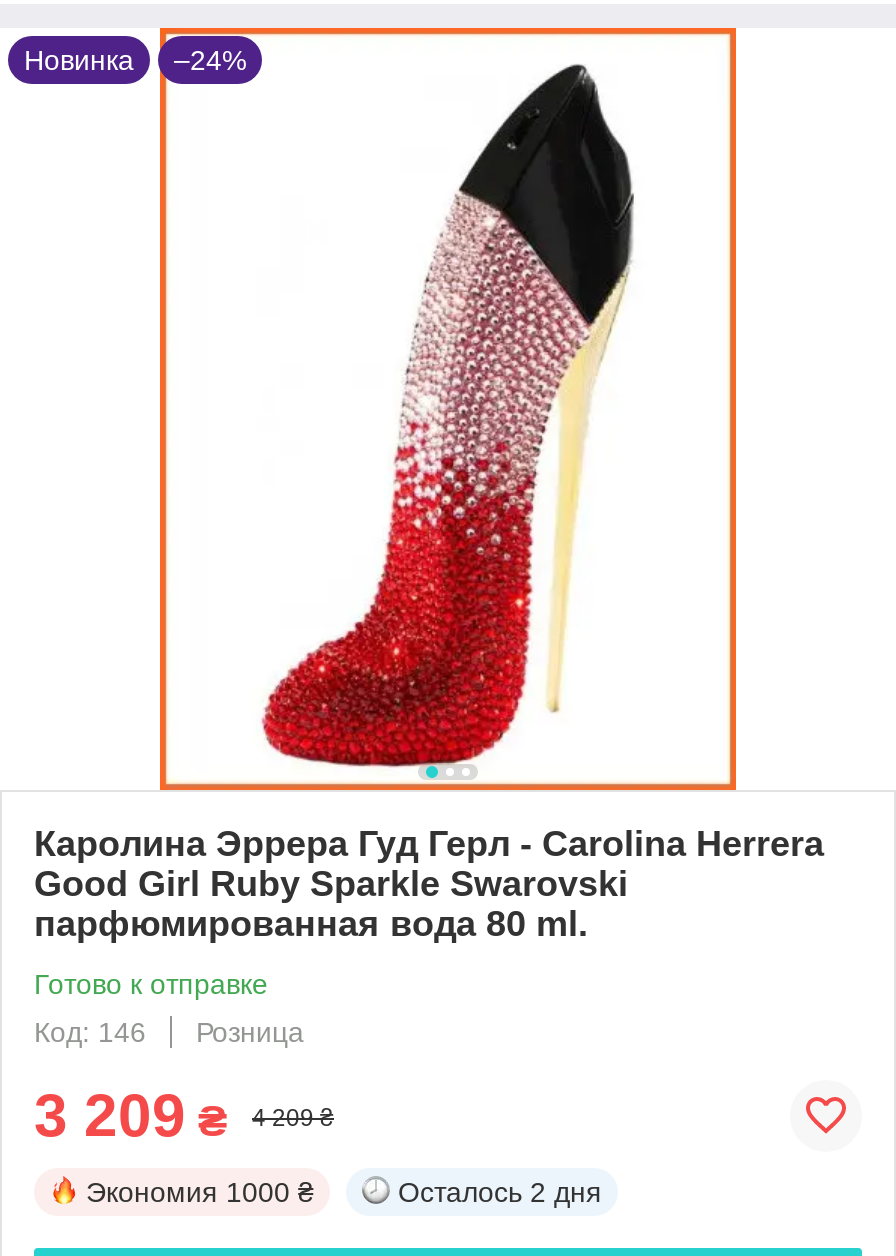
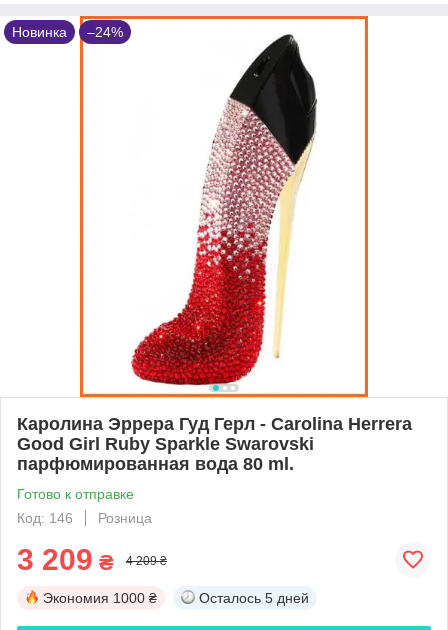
- Осталось 2 дня
+ Осталось 5 дней
